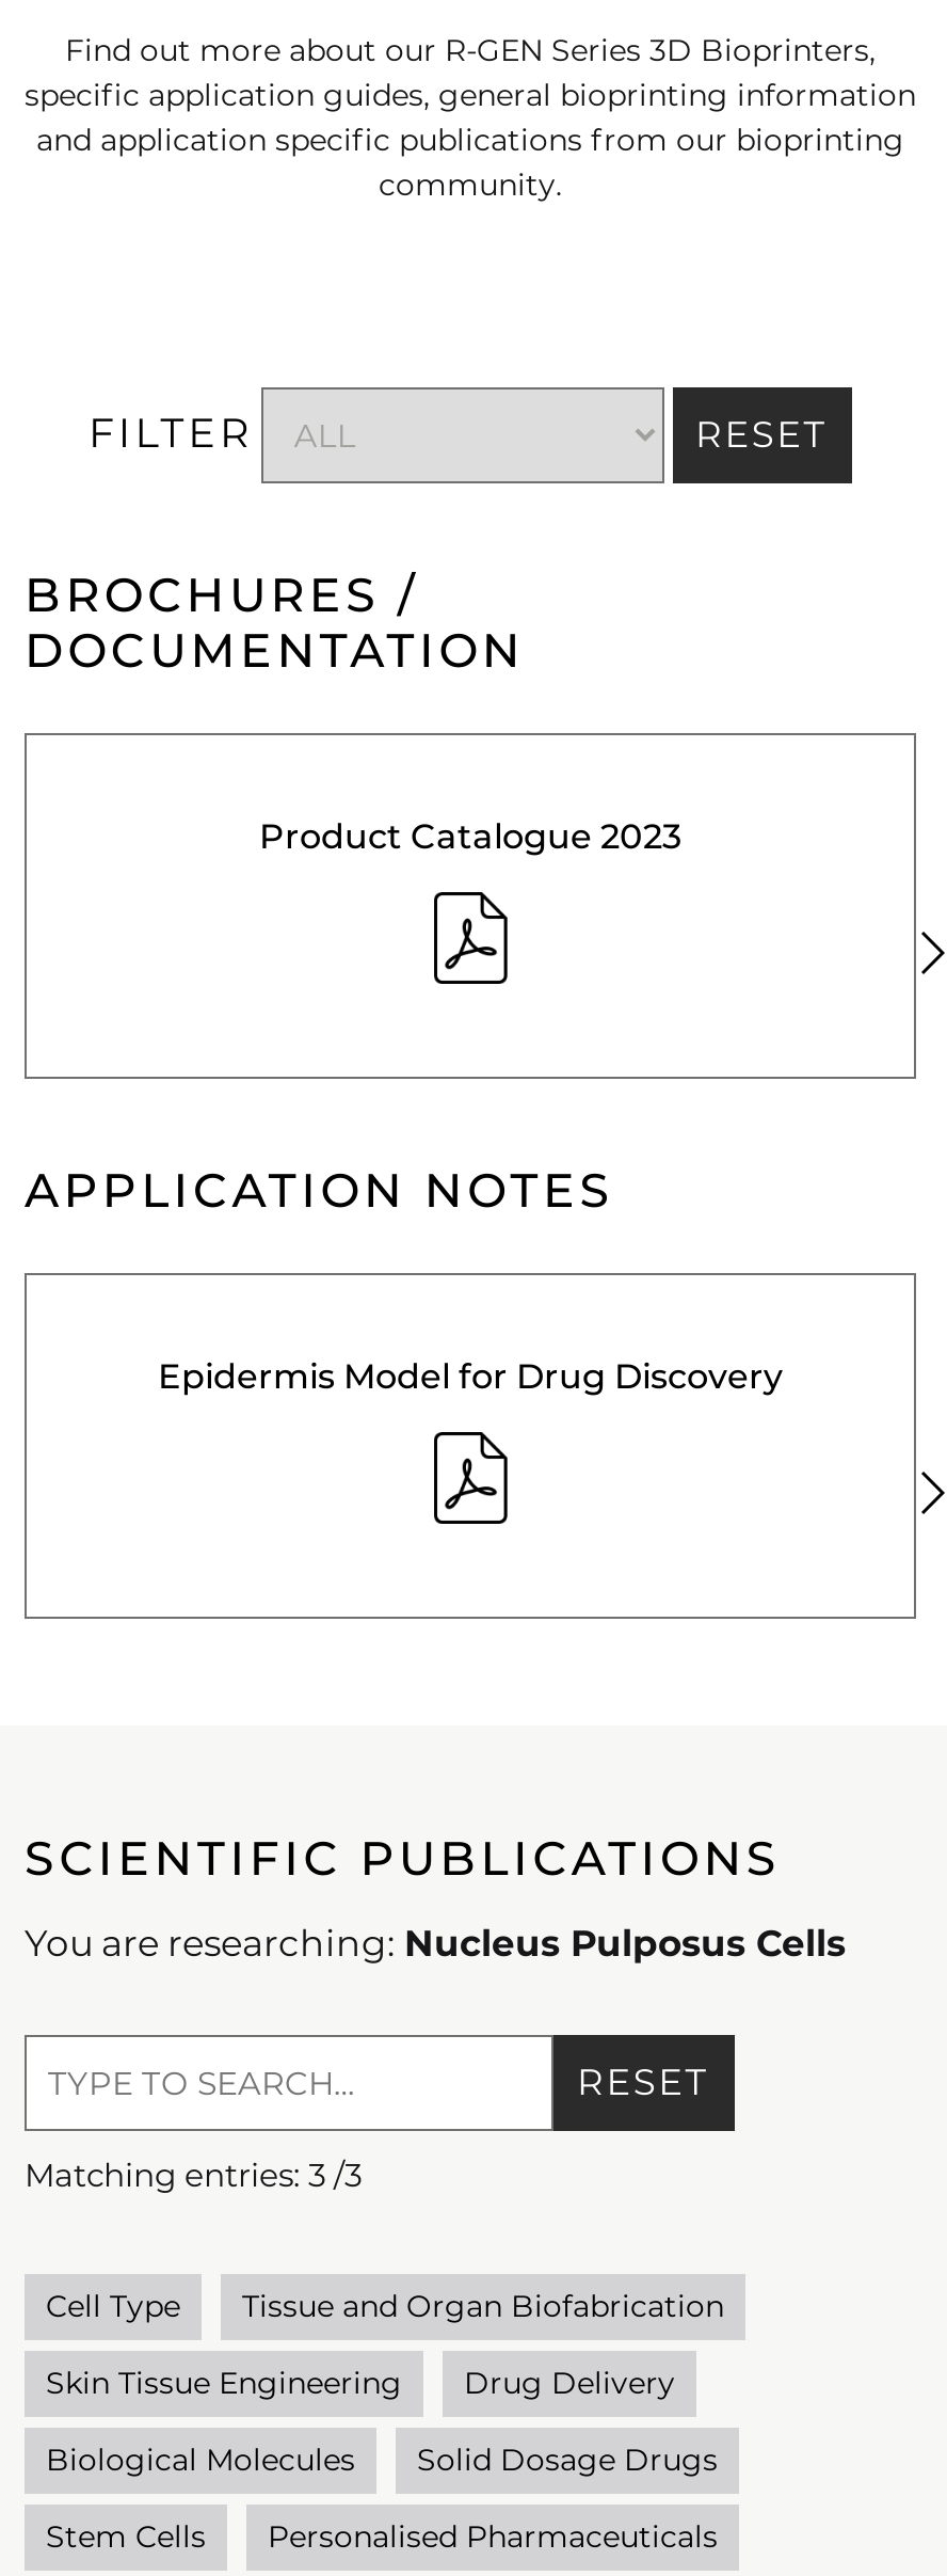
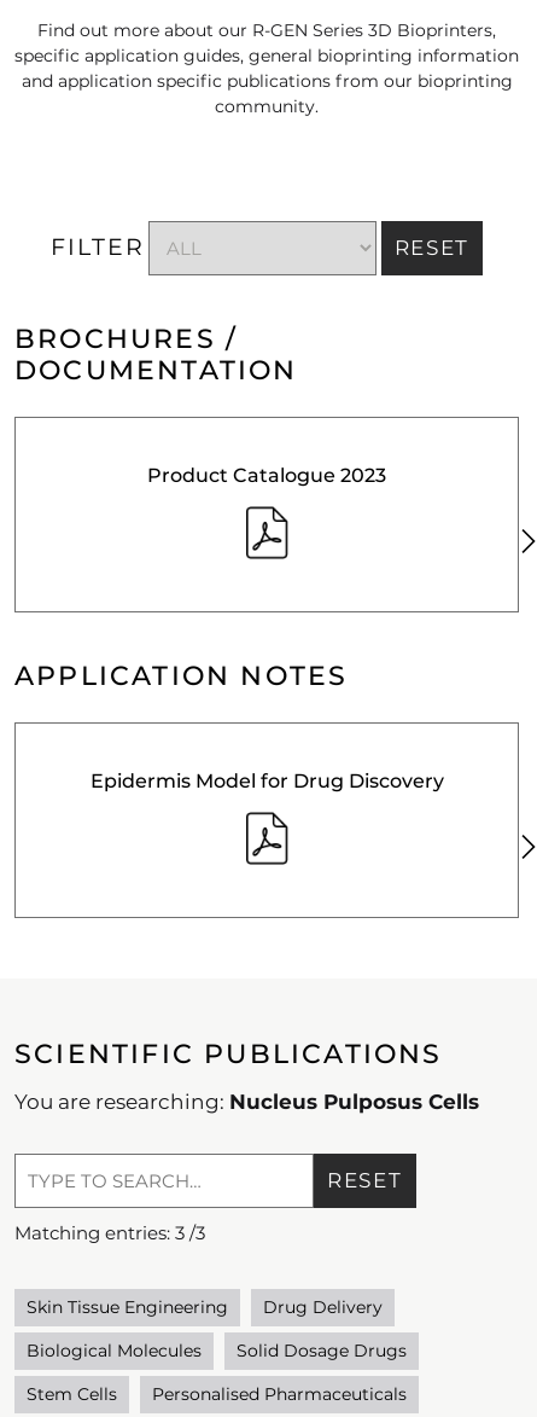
- Cell Type
- Tissue and Organ Biofabrication
